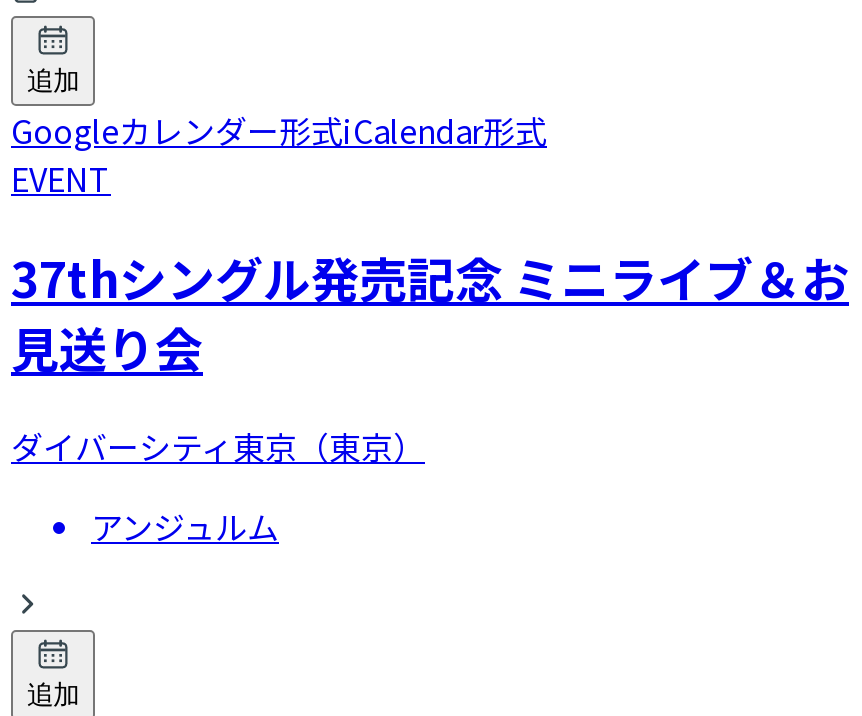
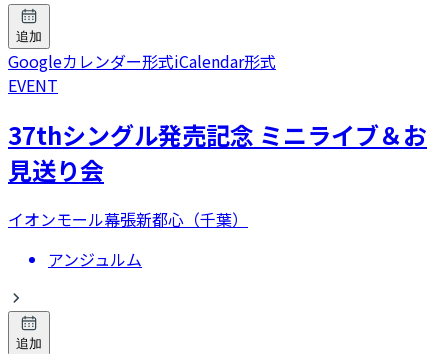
- ダイバーシティ東京（東京）
+ イオンモール幕張新都心（千葉）
